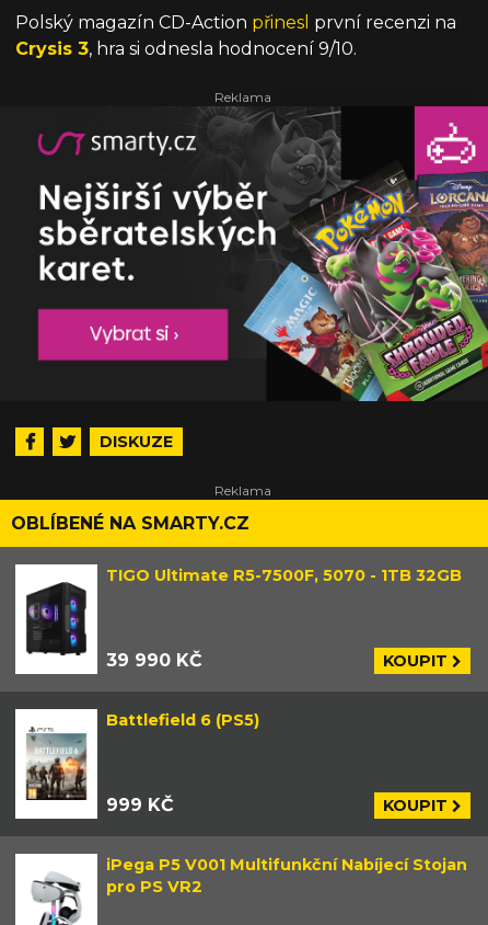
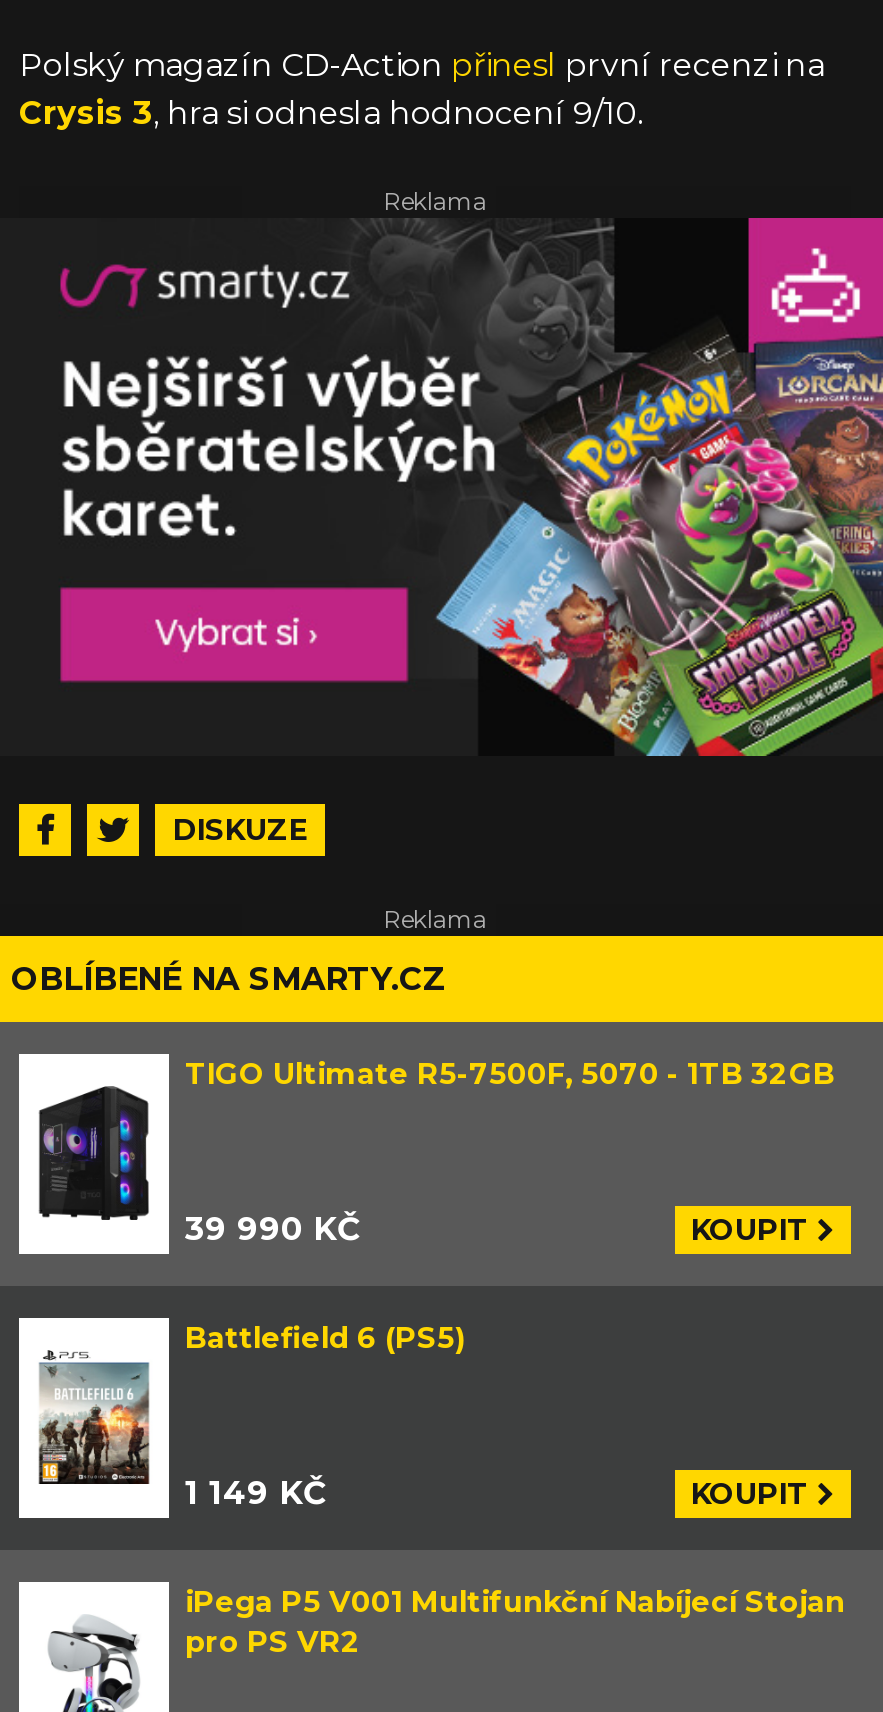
- 999 KČ
+ 1 149 KČ
